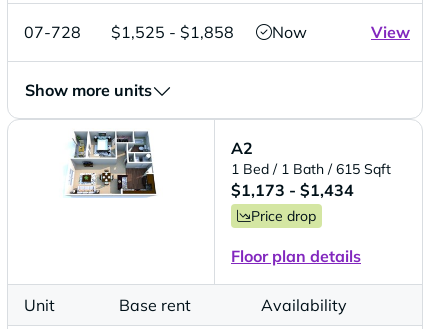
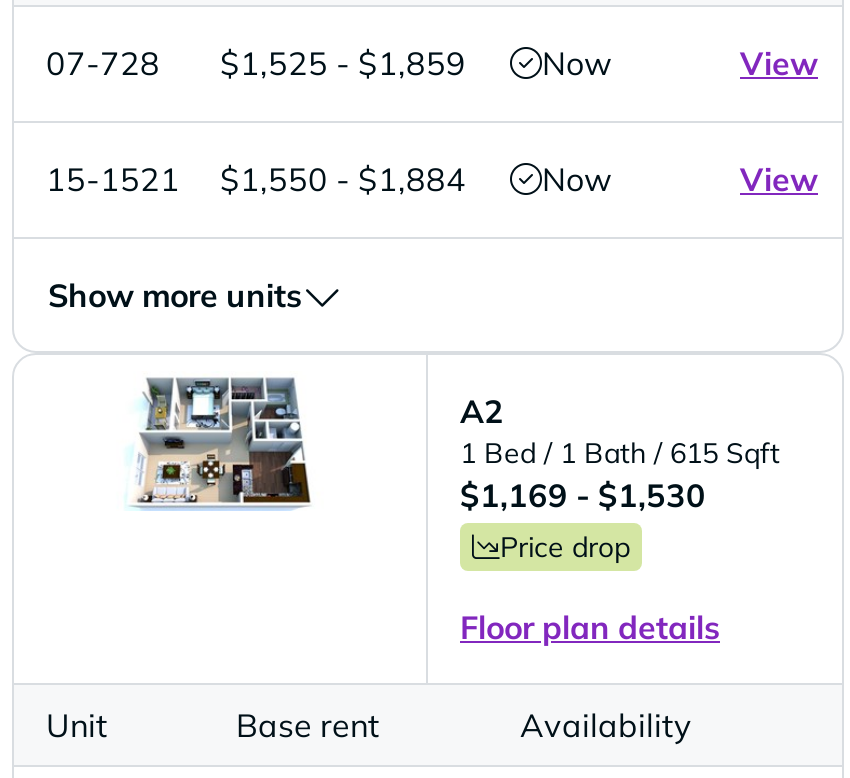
- $1,525 - $1,858
+ $1,525 - $1,859
+ Now
+ View
+ 15-1521
+ $1,550 - $1,884

- $1,173 - $1,434
+ $1,169 - $1,530
